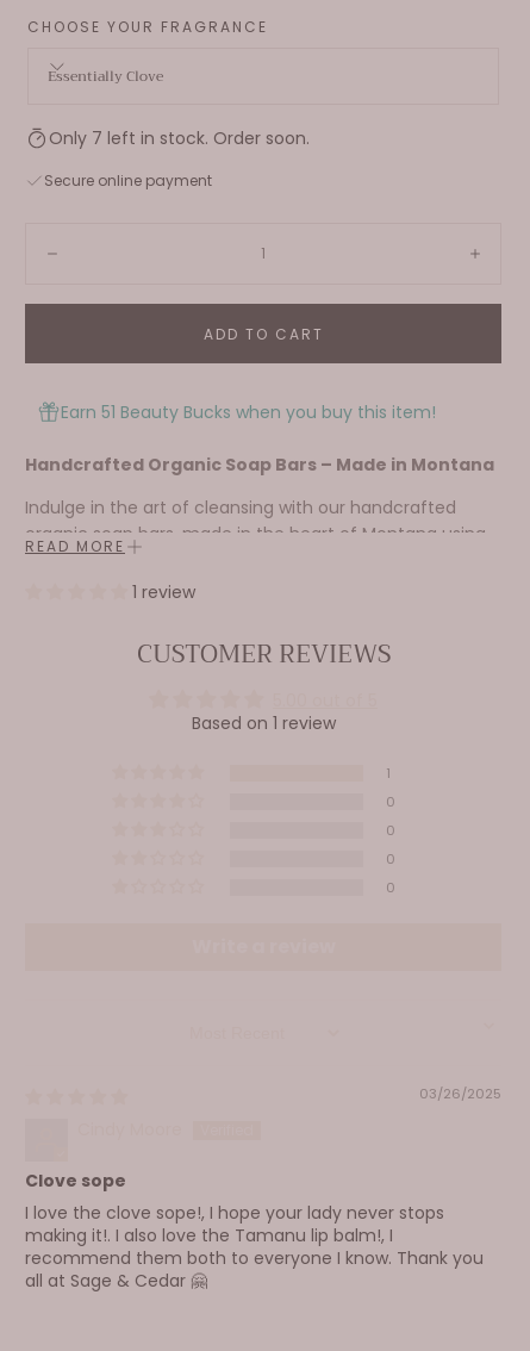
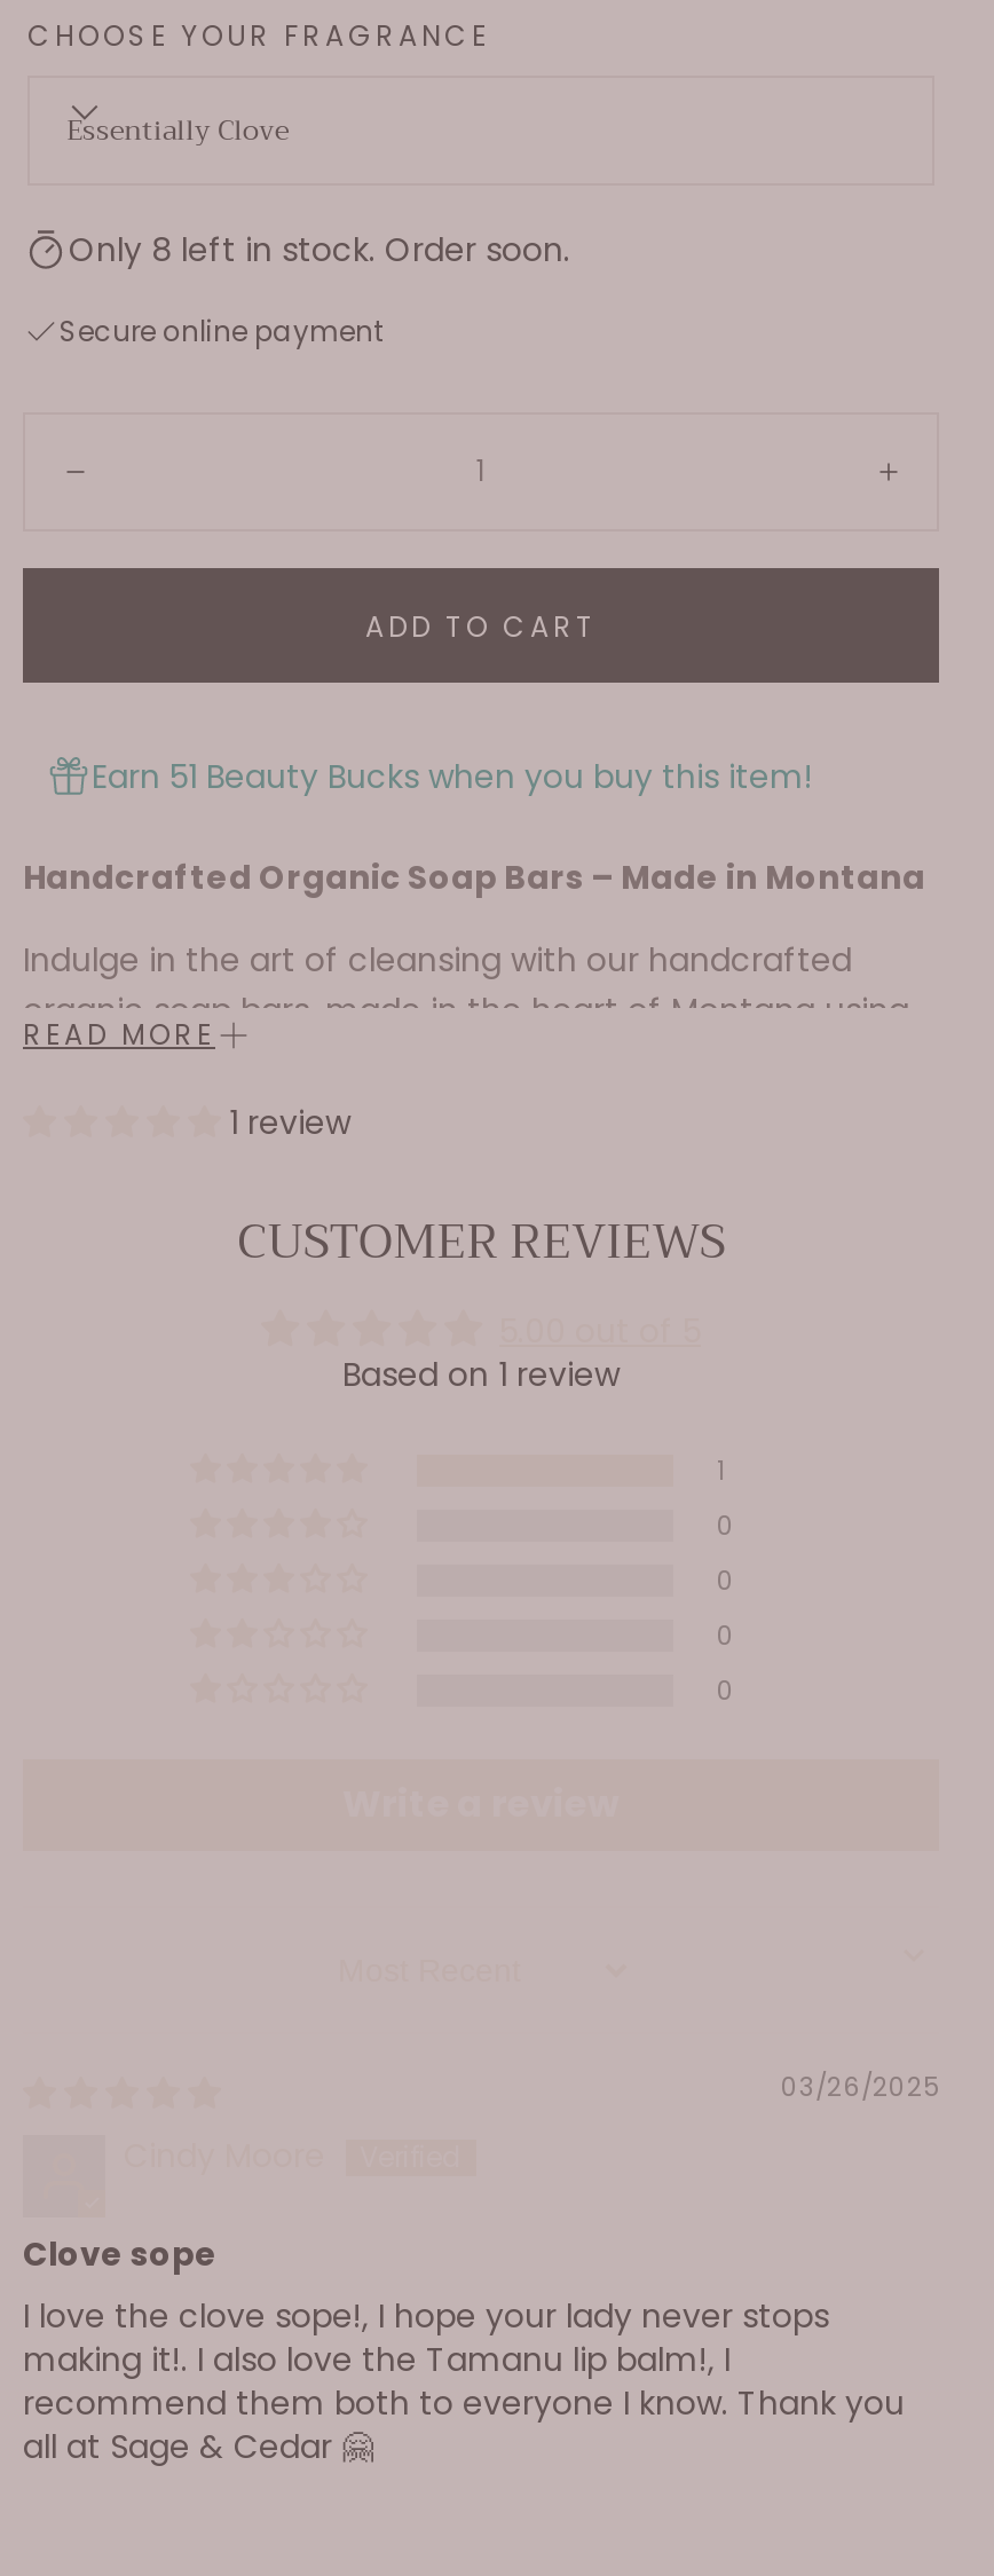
- Only 7 left in stock. Order soon.
+ Only 8 left in stock. Order soon.
